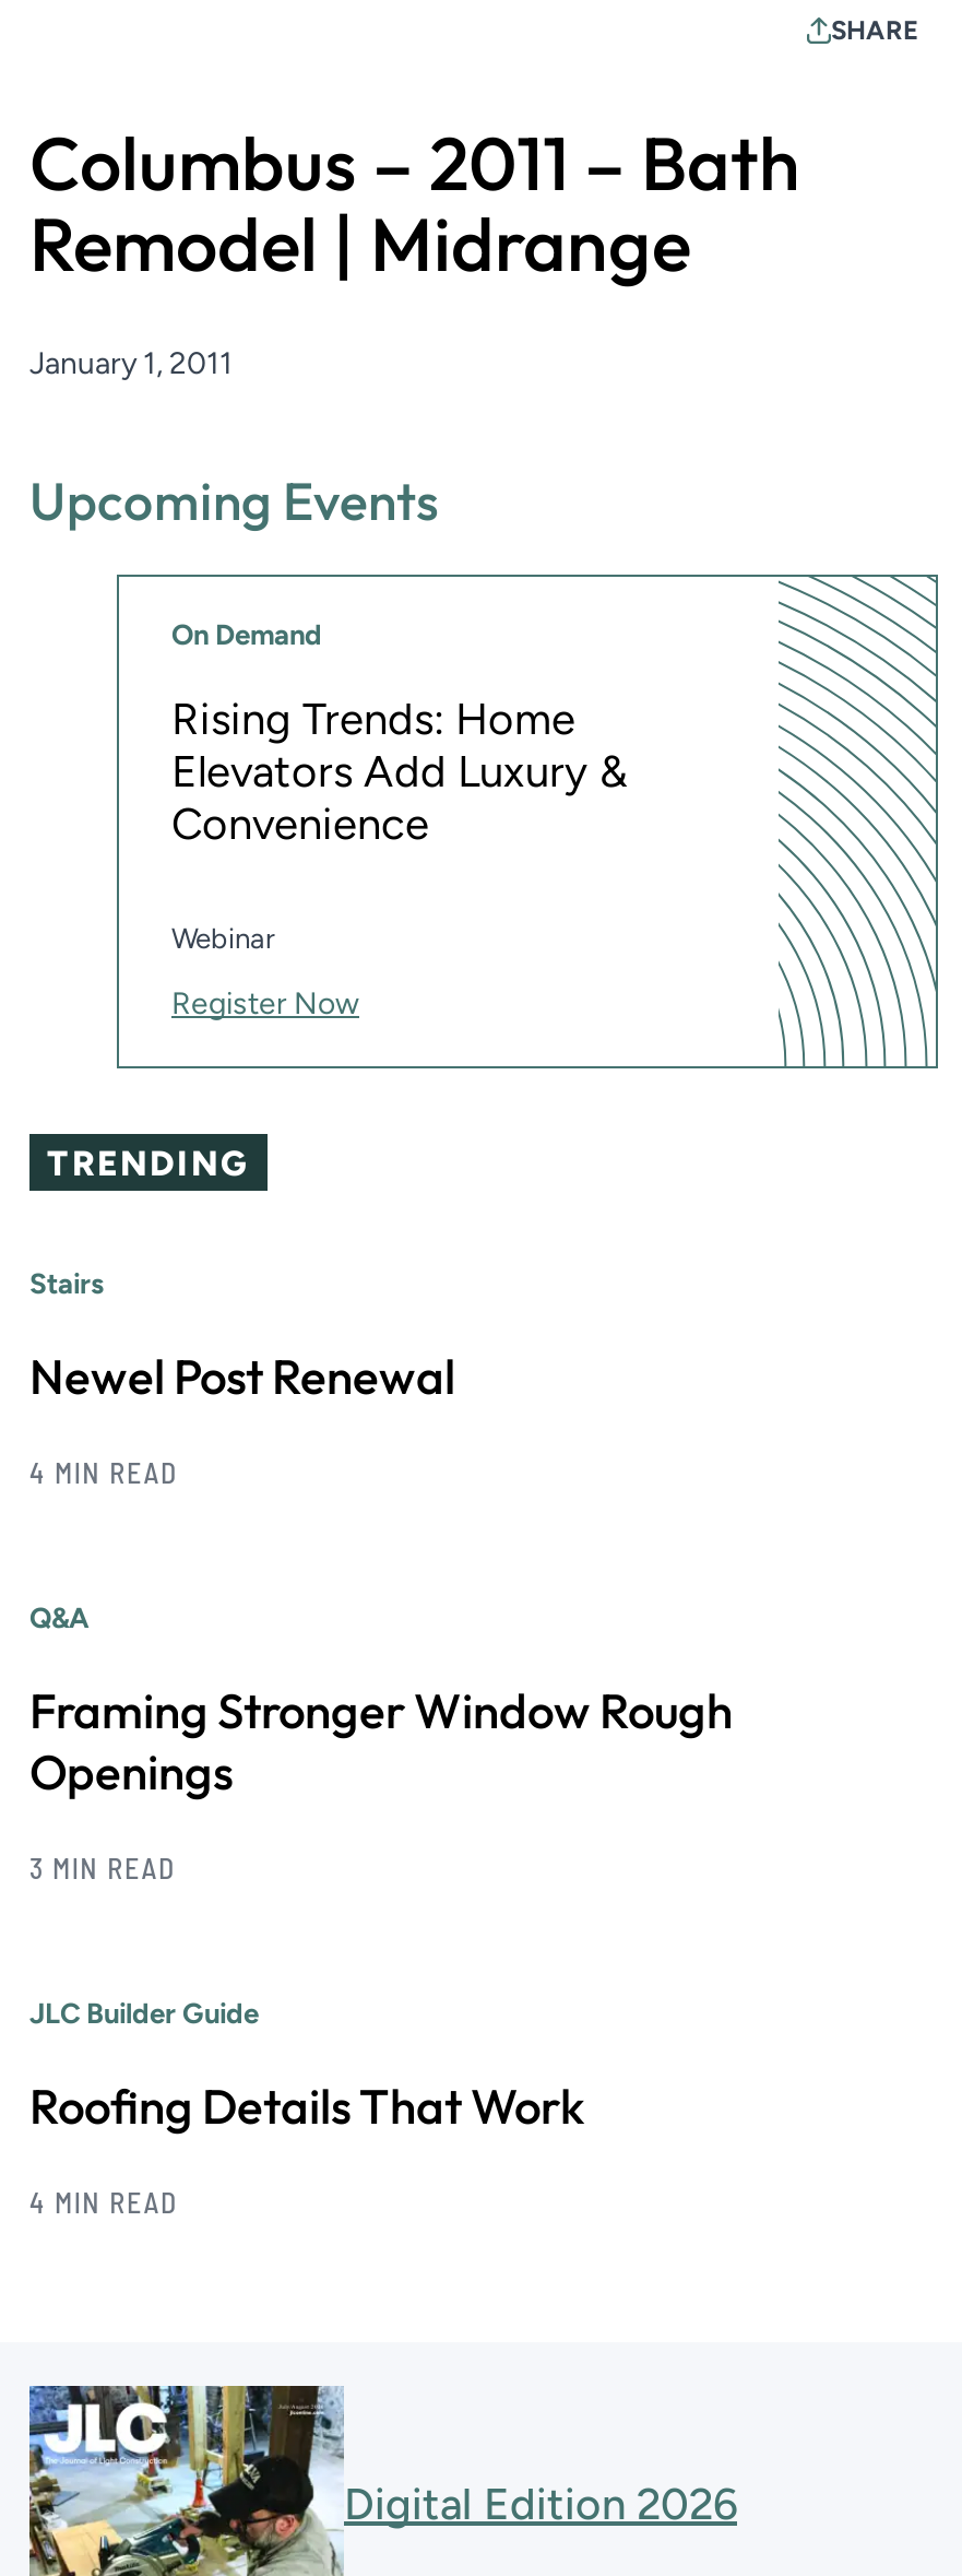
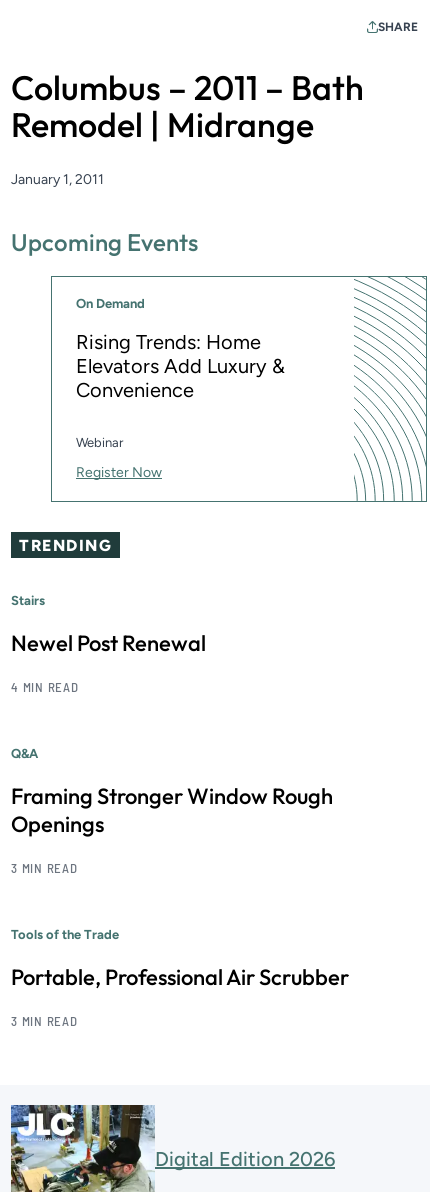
- JLC Builder Guide
+ Tools of the Trade

- Roofing Details That Work
+ Portable, Professional Air Scrubber

- 4 MIN READ
+ 3 MIN READ
